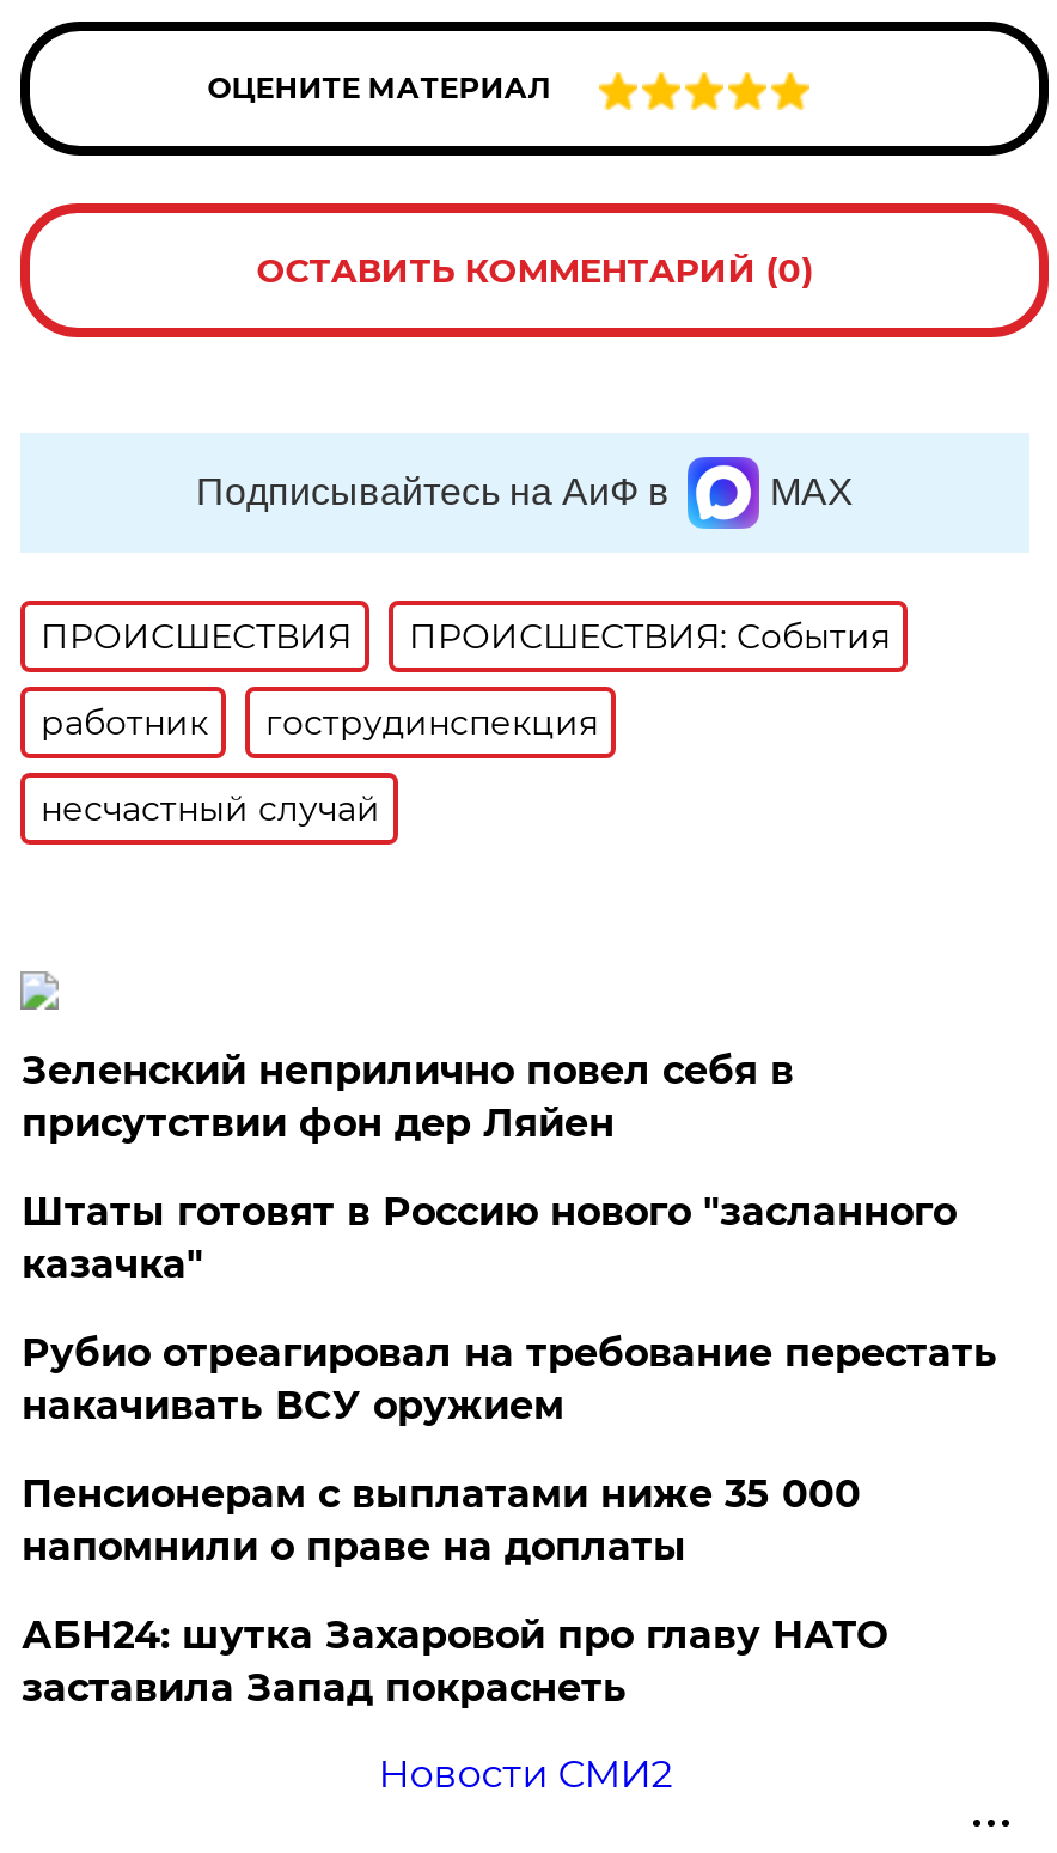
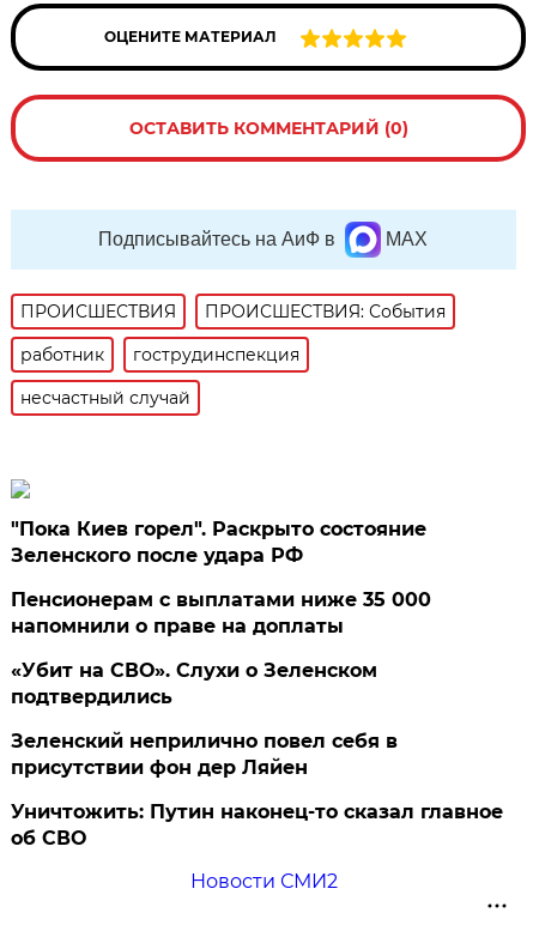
moved down: Зеленский неприлично повел cебя в | присутствии фон дер Ляйен

- Штаты готовят в Россию нового "засланного
- казачка"
- Рубио отреагировал на требование перестать
- накачивать ВСУ оружием
+ "Пока Киев горел". Раскрыто состояние
+ Зеленского после удара РФ

moved up: Пенсионерам с выплатами ниже 35 000 | напомнили о праве на доплаты

- АБН24: шутка Захаровой про главу НАТО
- заставила Запад покраснеть
+ «Убит на СВО». Слухи о Зеленском
+ подтвердились
+ Уничтожить: Путин наконец-то сказал главное
+ об СВО
